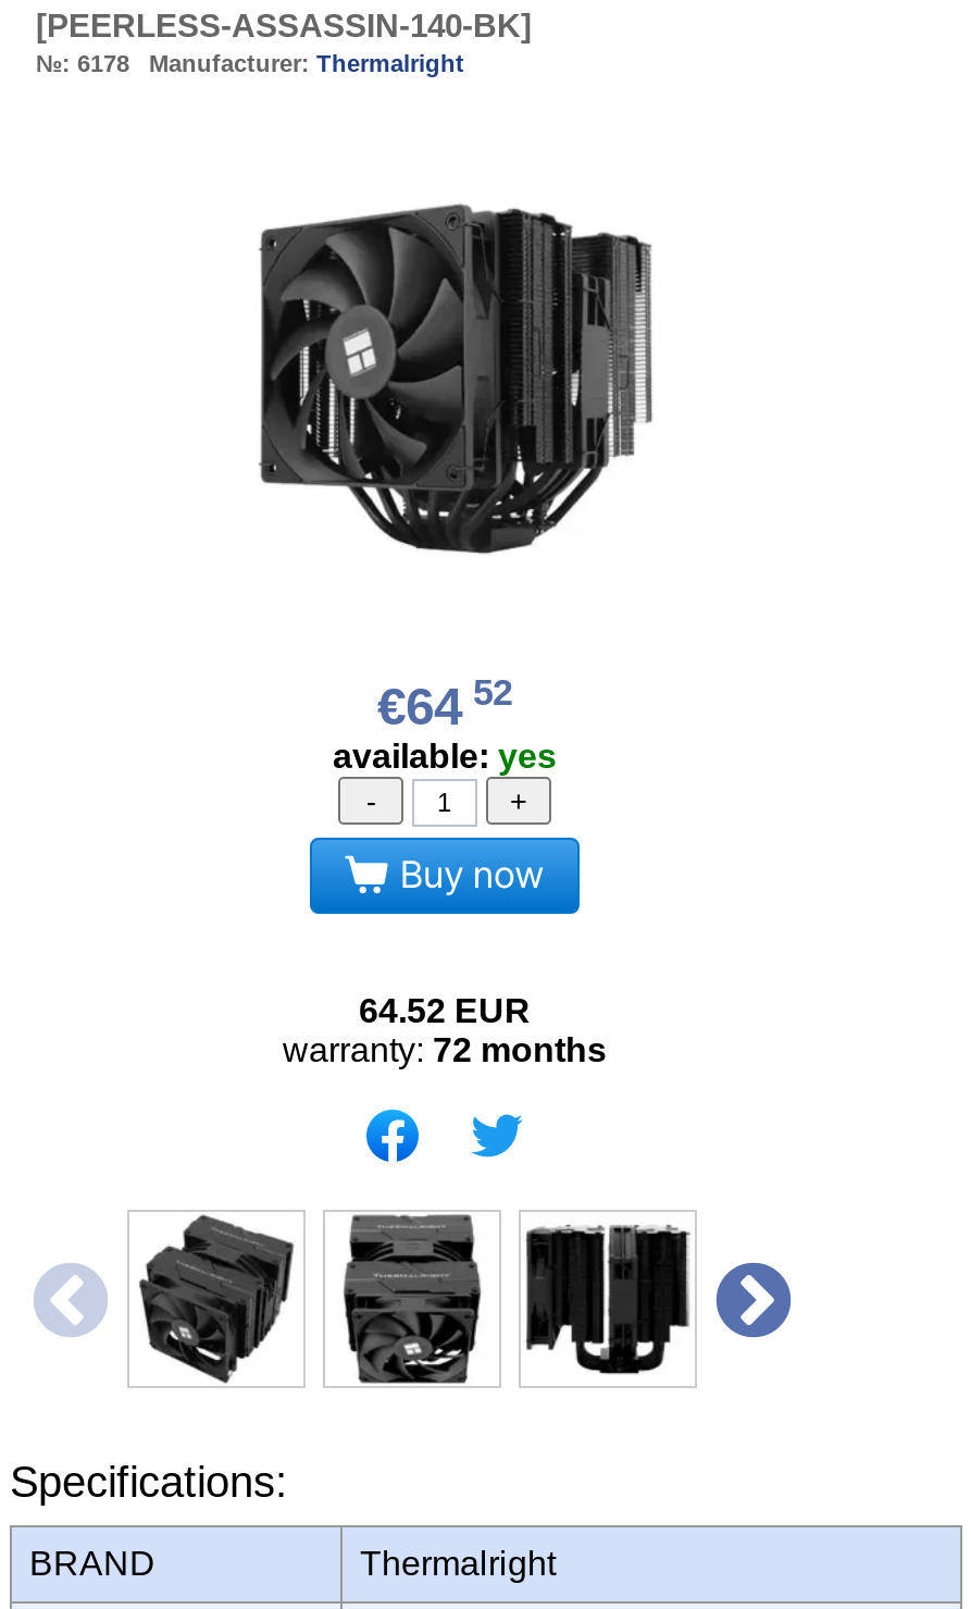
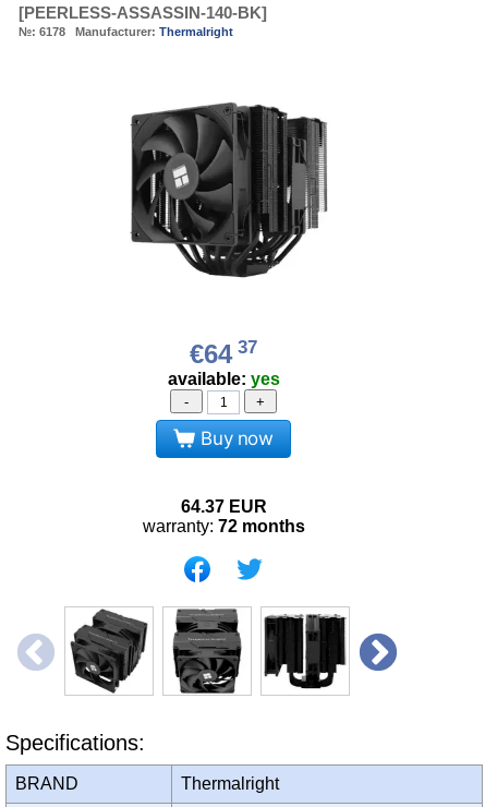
- €64 52
+ €64 37

- 64.52 EUR
+ 64.37 EUR
